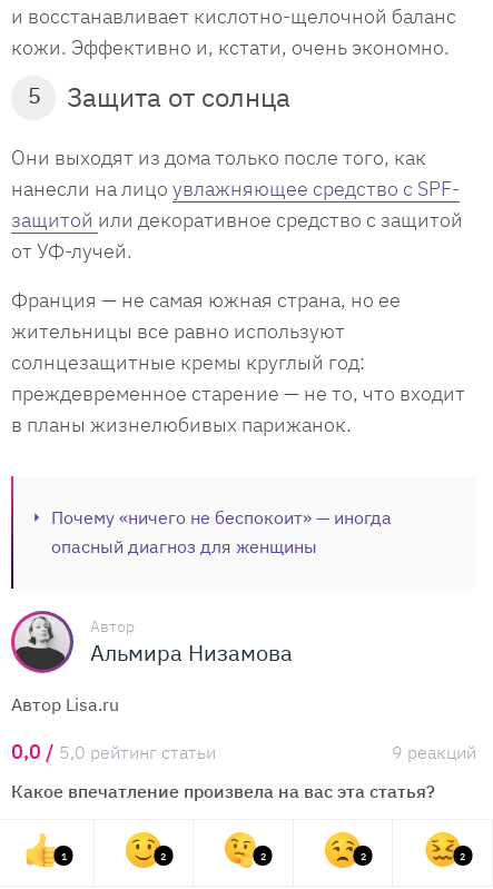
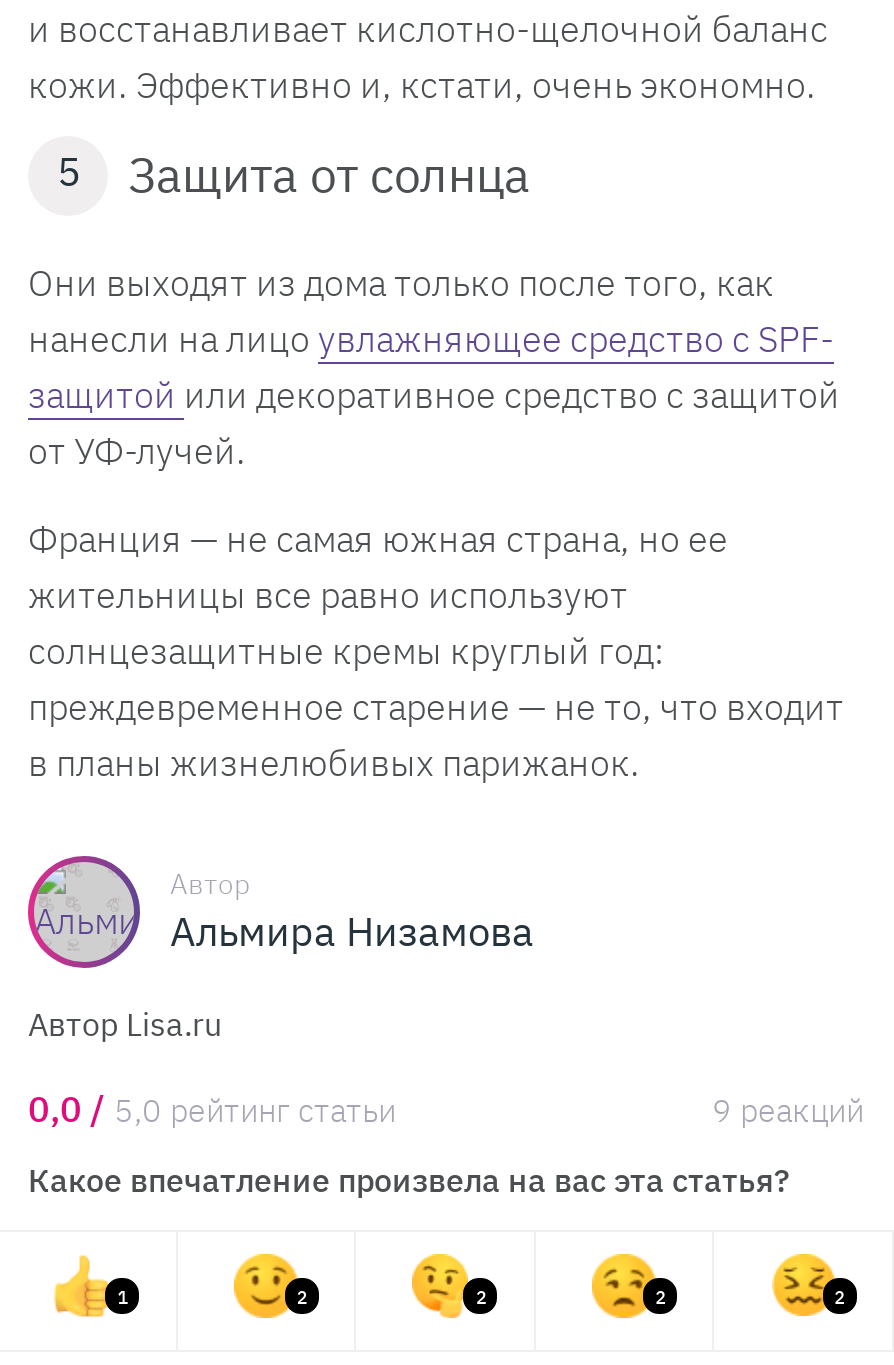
- Почему «ничего не беспокоит» — иногда
- опасный диагноз для женщины

- [image]
+ [image]
